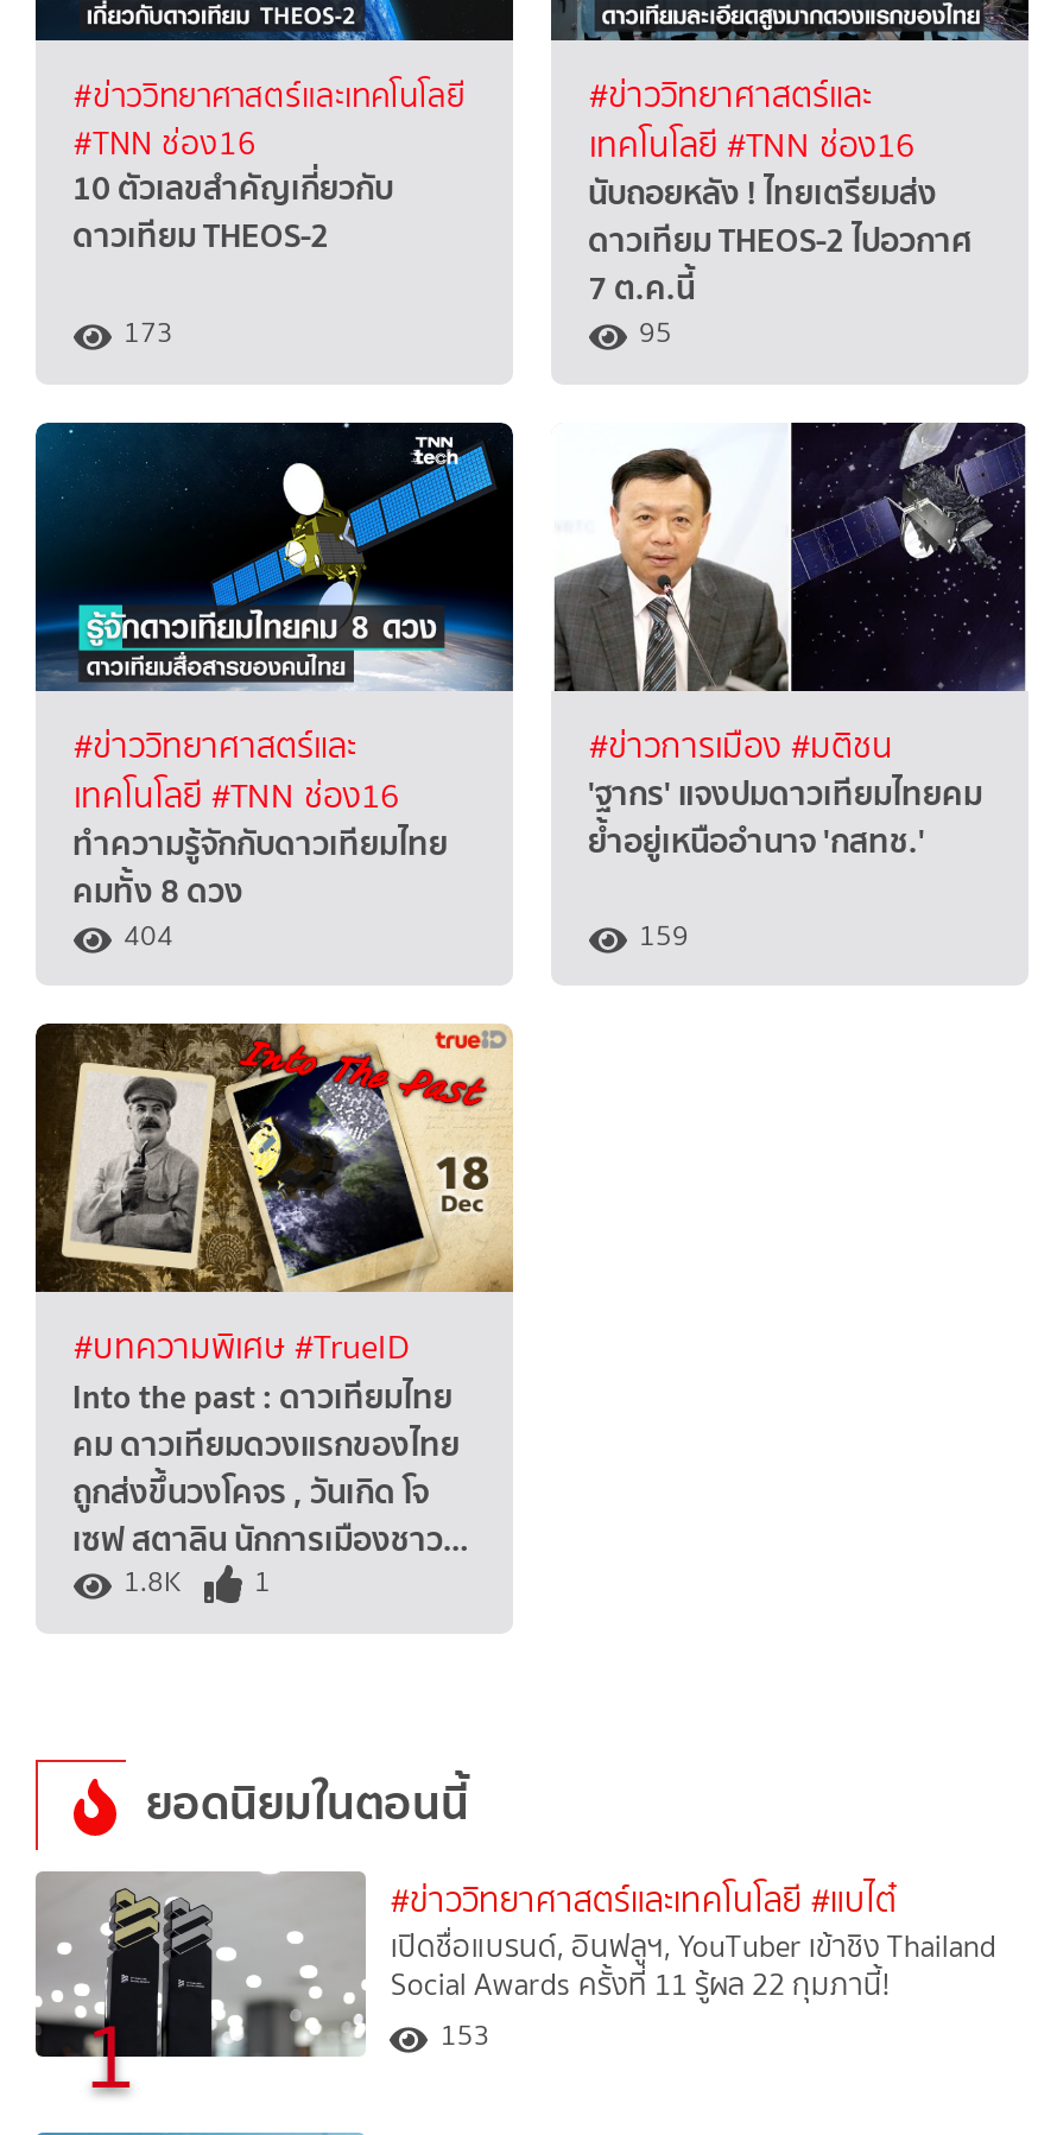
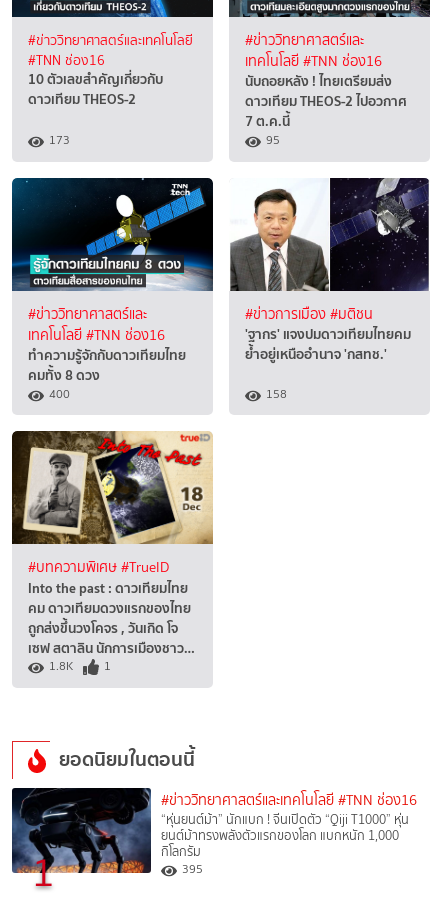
- 404
+ 400

- 159
+ 158

- [image]
- #ข่าววิทยาศาสตร์และเทคโนโลยี #แบไต๋
- เปิดชื่อแบรนด์, อินฟลูฯ, YouTuber เข้าชิง Thailand
- Social Awards ครั้งที่ 11 รู้ผล 22 กุมภานี้!
- 153
+ [image]
+ #ข่าววิทยาศาสตร์และเทคโนโลยี #TNN ช่อง16
+ “หุ่นยนต์ม้า” นักแบก ! จีนเปิดตัว “Qiji T1000” หุ่น
+ ยนต์ม้าทรงพลังตัวแรกของโลก แบกหนัก 1,000
+ กิโลกรัม
+ 395
